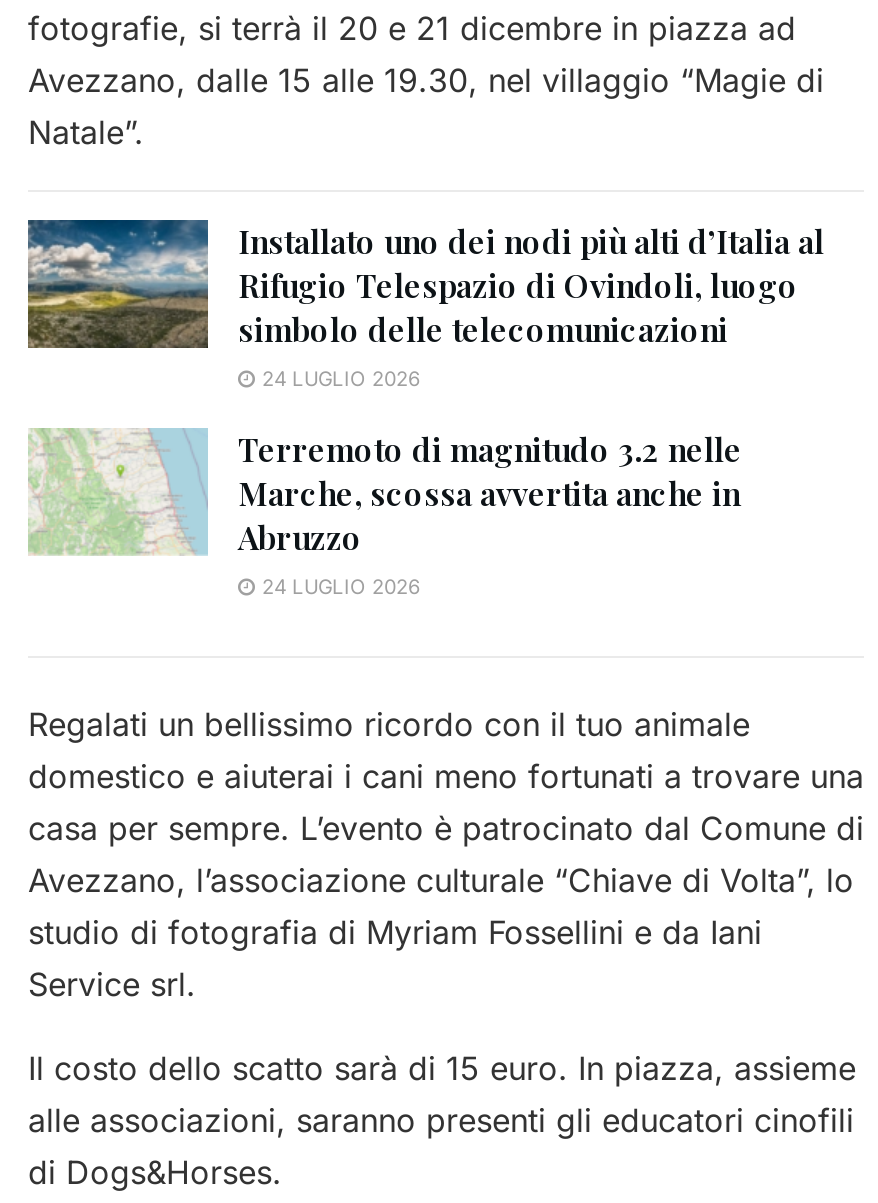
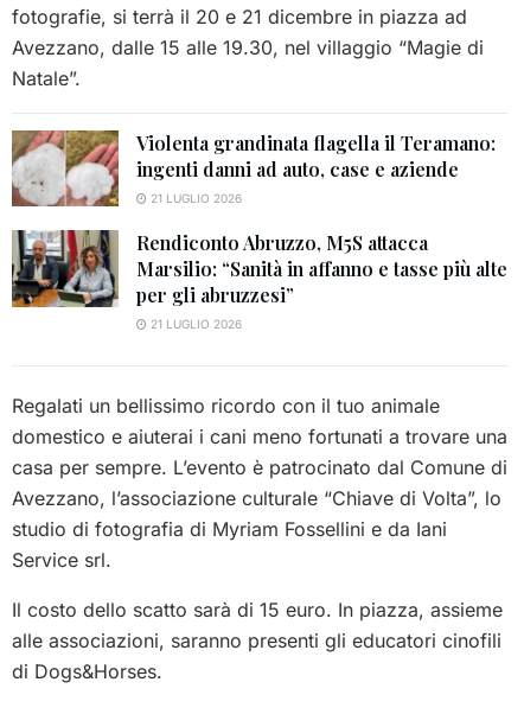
- [image]
- Installato uno dei nodi più alti d’Italia al
- Rifugio Telespazio di Ovindoli, luogo
- simbolo delle telecomunicazioni
- 24 LUGLIO 2026
+ [image]
+ Violenta grandinata flagella il Teramano:
+ ingenti danni ad auto, case e aziende
+ 21 LUGLIO 2026

- [image]
- Terremoto di magnitudo 3.2 nelle
- Marche, scossa avvertita anche in
- Abruzzo
- 24 LUGLIO 2026
+ [image]
+ Rendiconto Abruzzo, M5S attacca
+ Marsilio: “Sanità in affanno e tasse più alte
+ per gli abruzzesi”
+ 21 LUGLIO 2026
